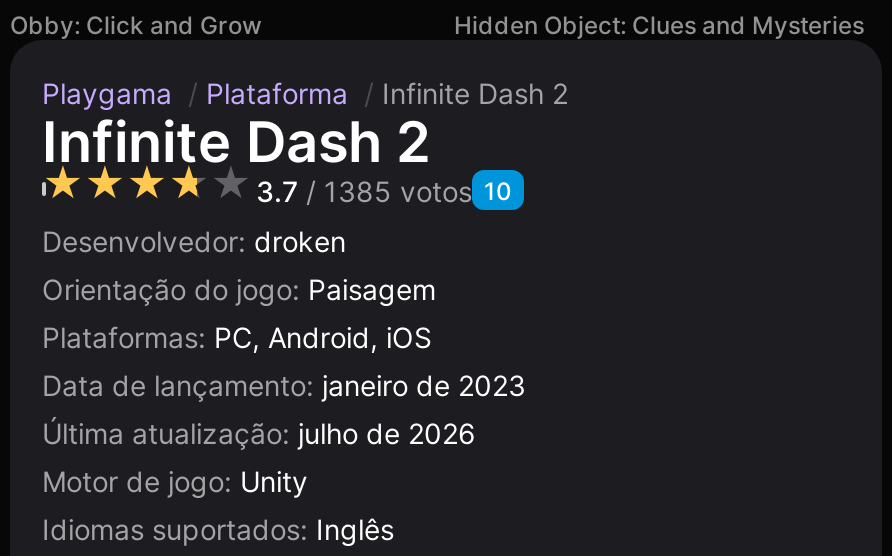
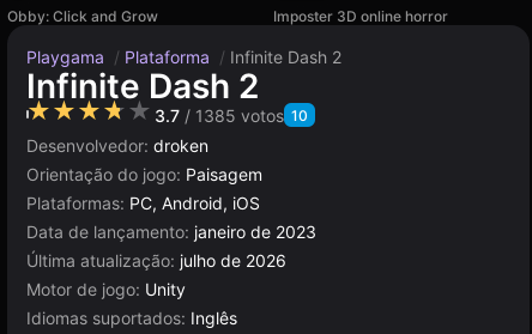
- Hidden Object: Clues and Mysteries
+ Imposter 3D online horror
